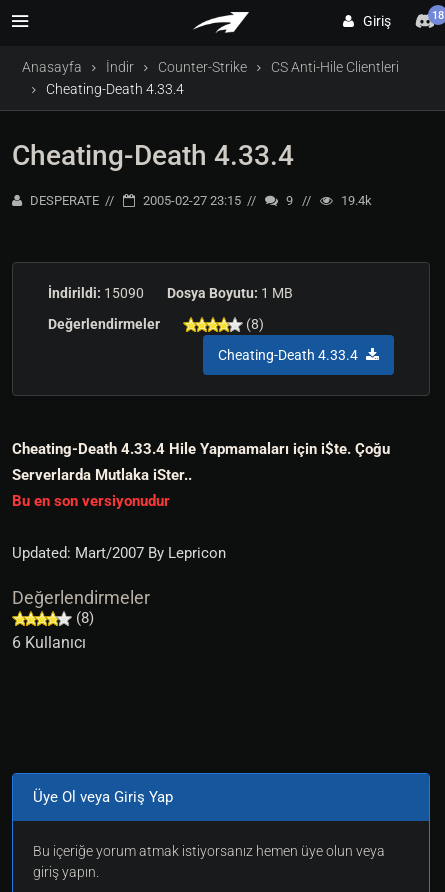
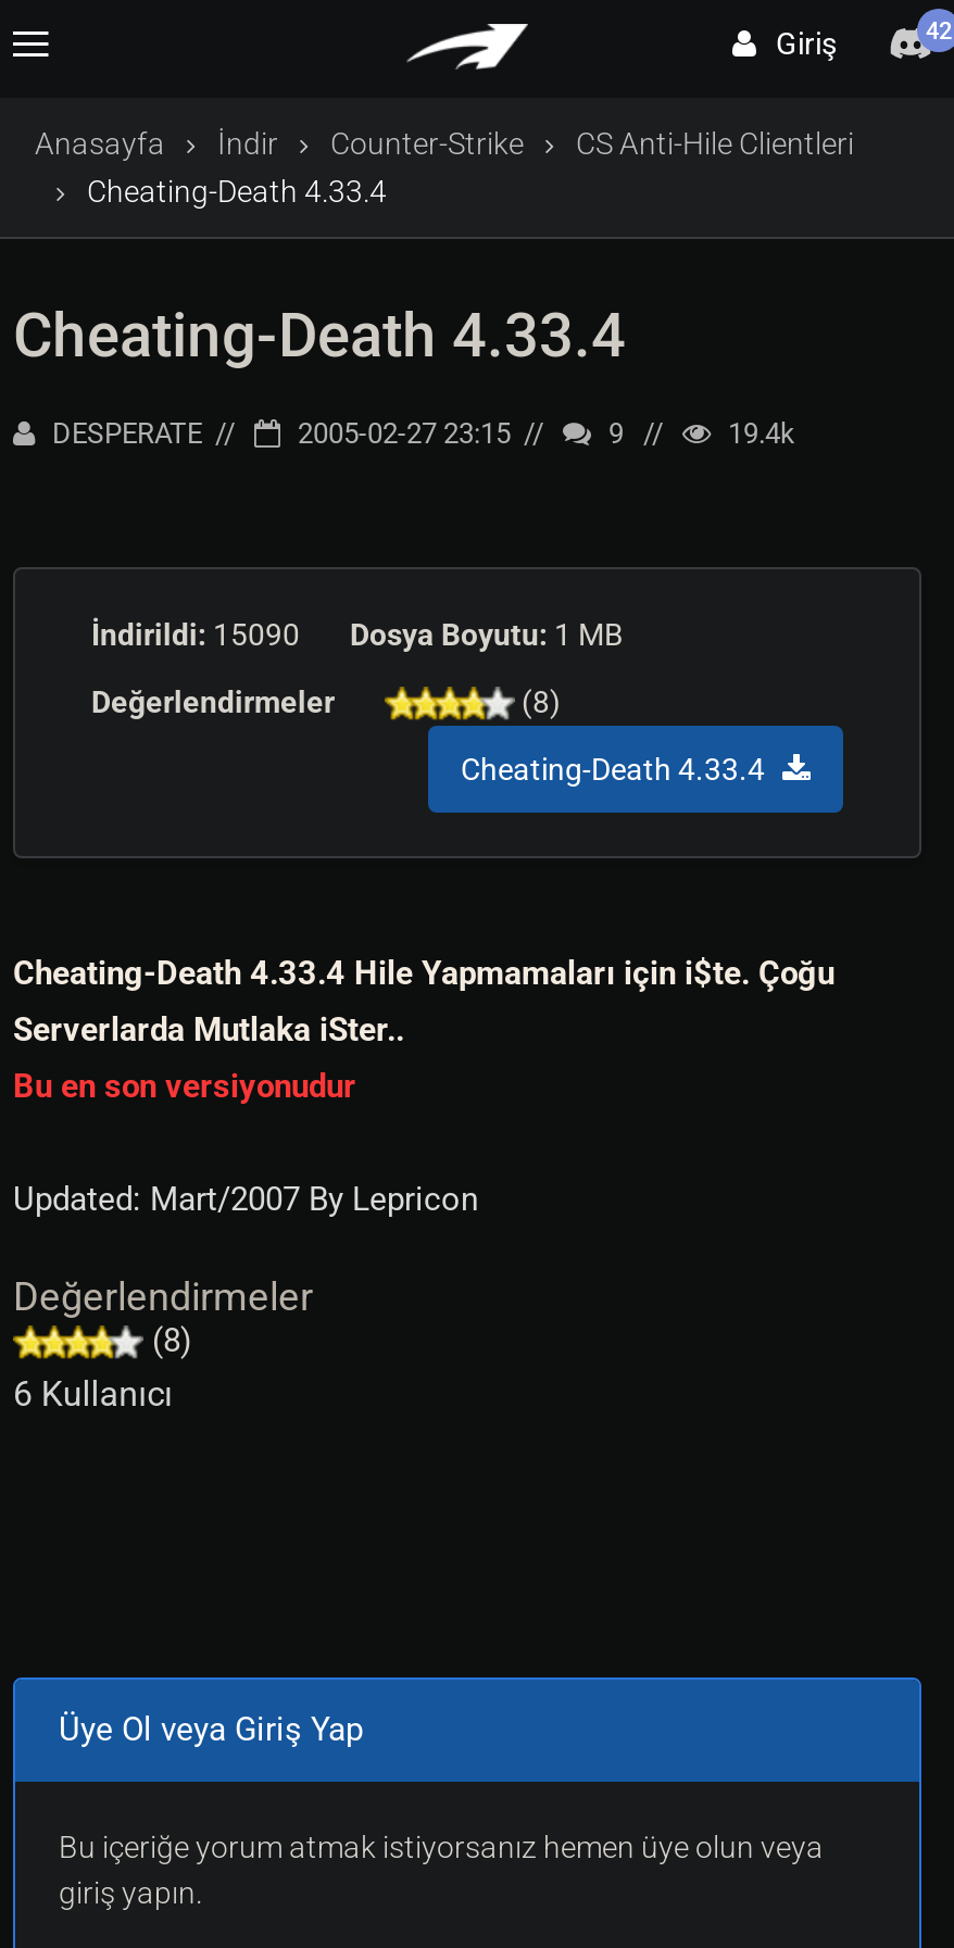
- 18
+ 42
